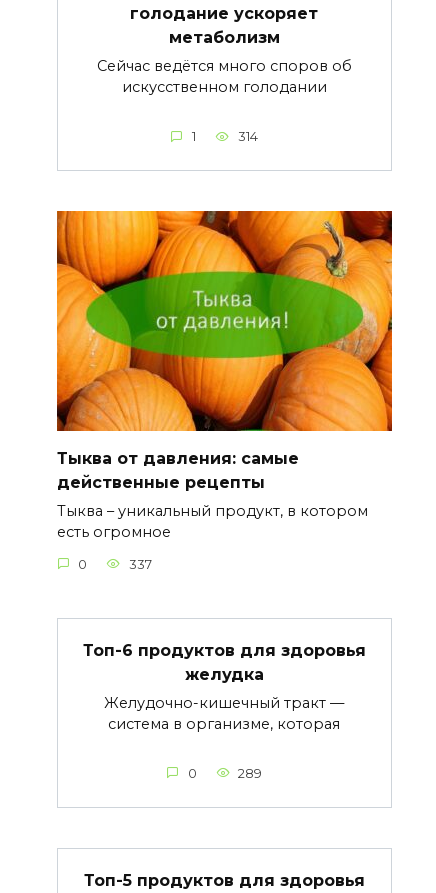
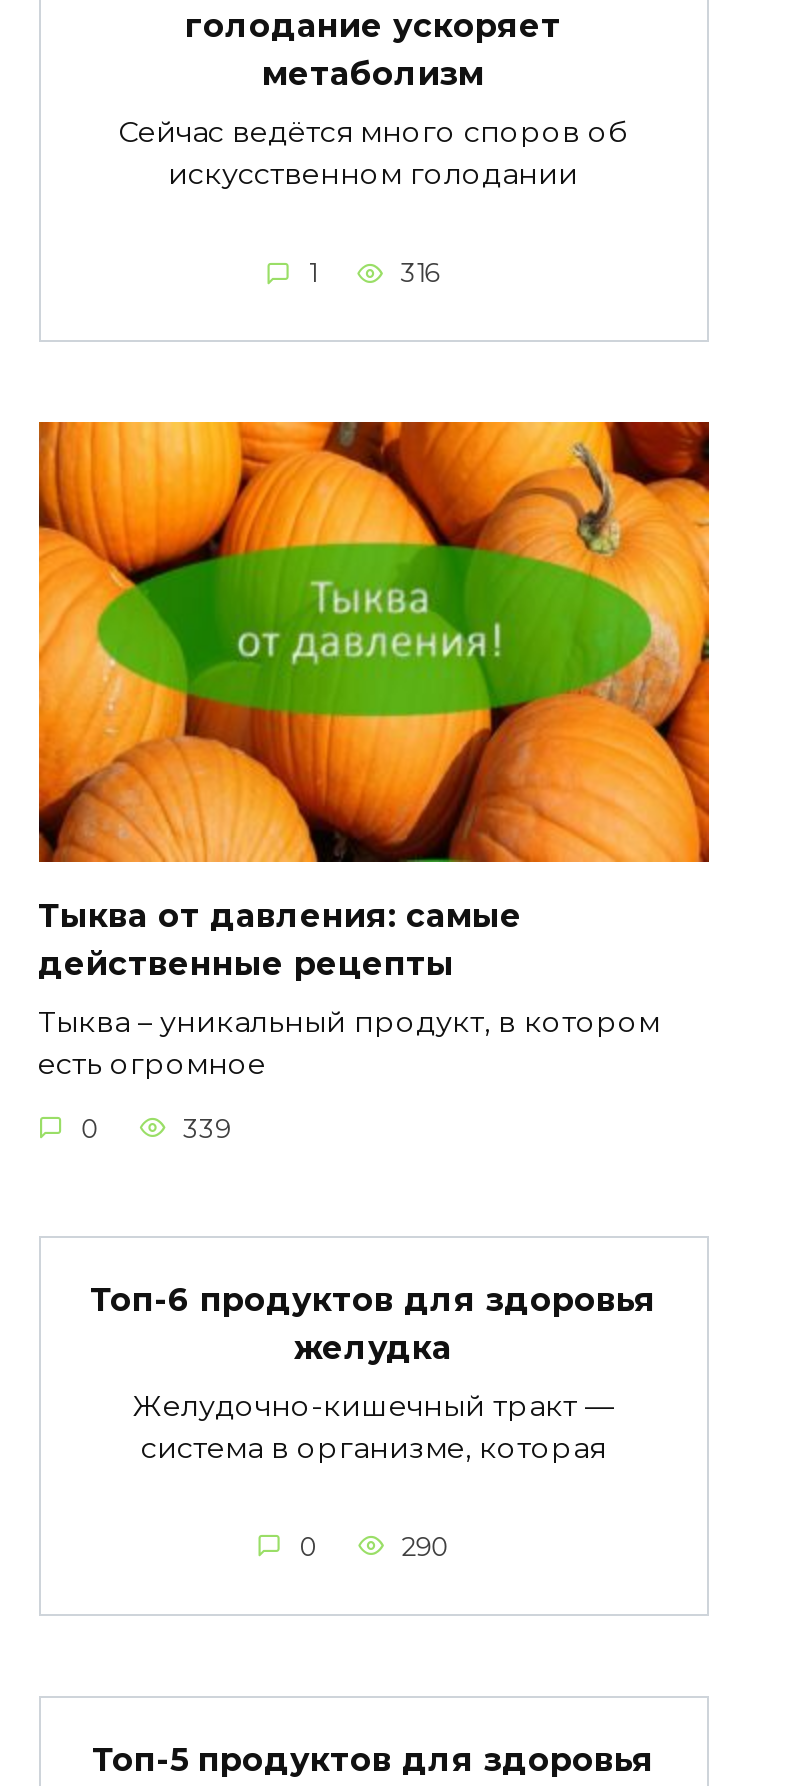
- 314
+ 316

- 337
+ 339

- 289
+ 290
